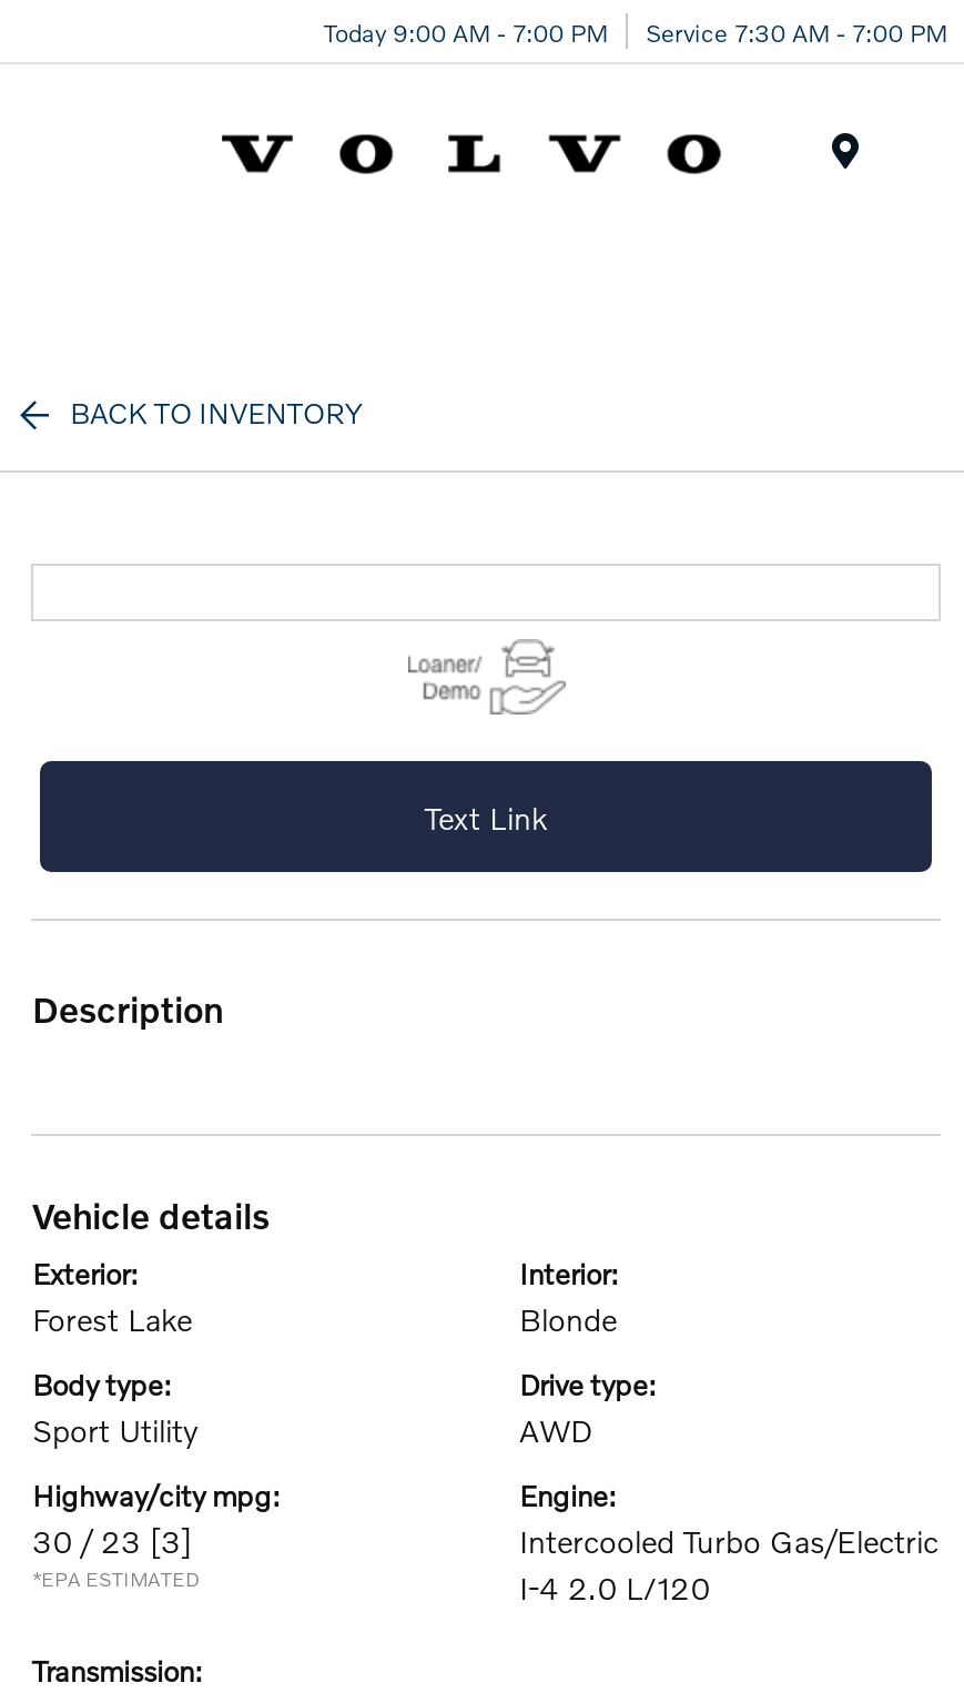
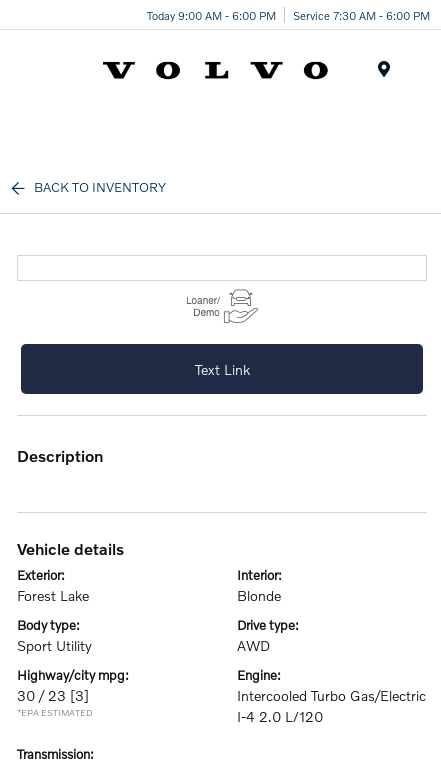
- Today 9:00 AM - 7:00 PM
+ Today 9:00 AM - 6:00 PM

- Service 7:30 AM - 7:00 PM
+ Service 7:30 AM - 6:00 PM
